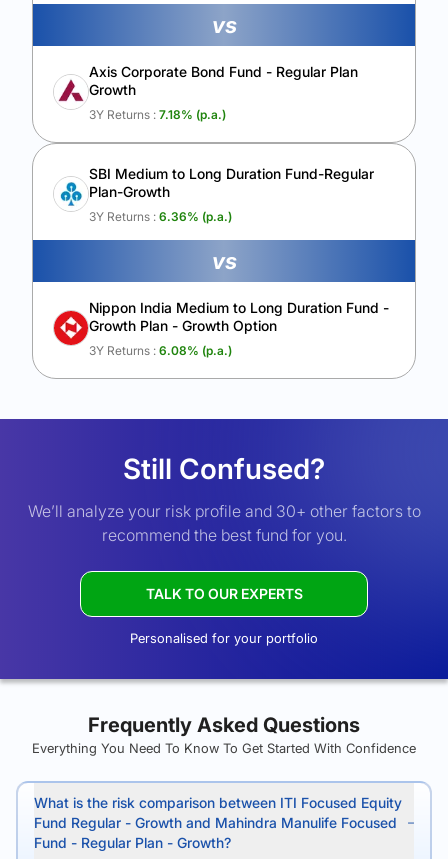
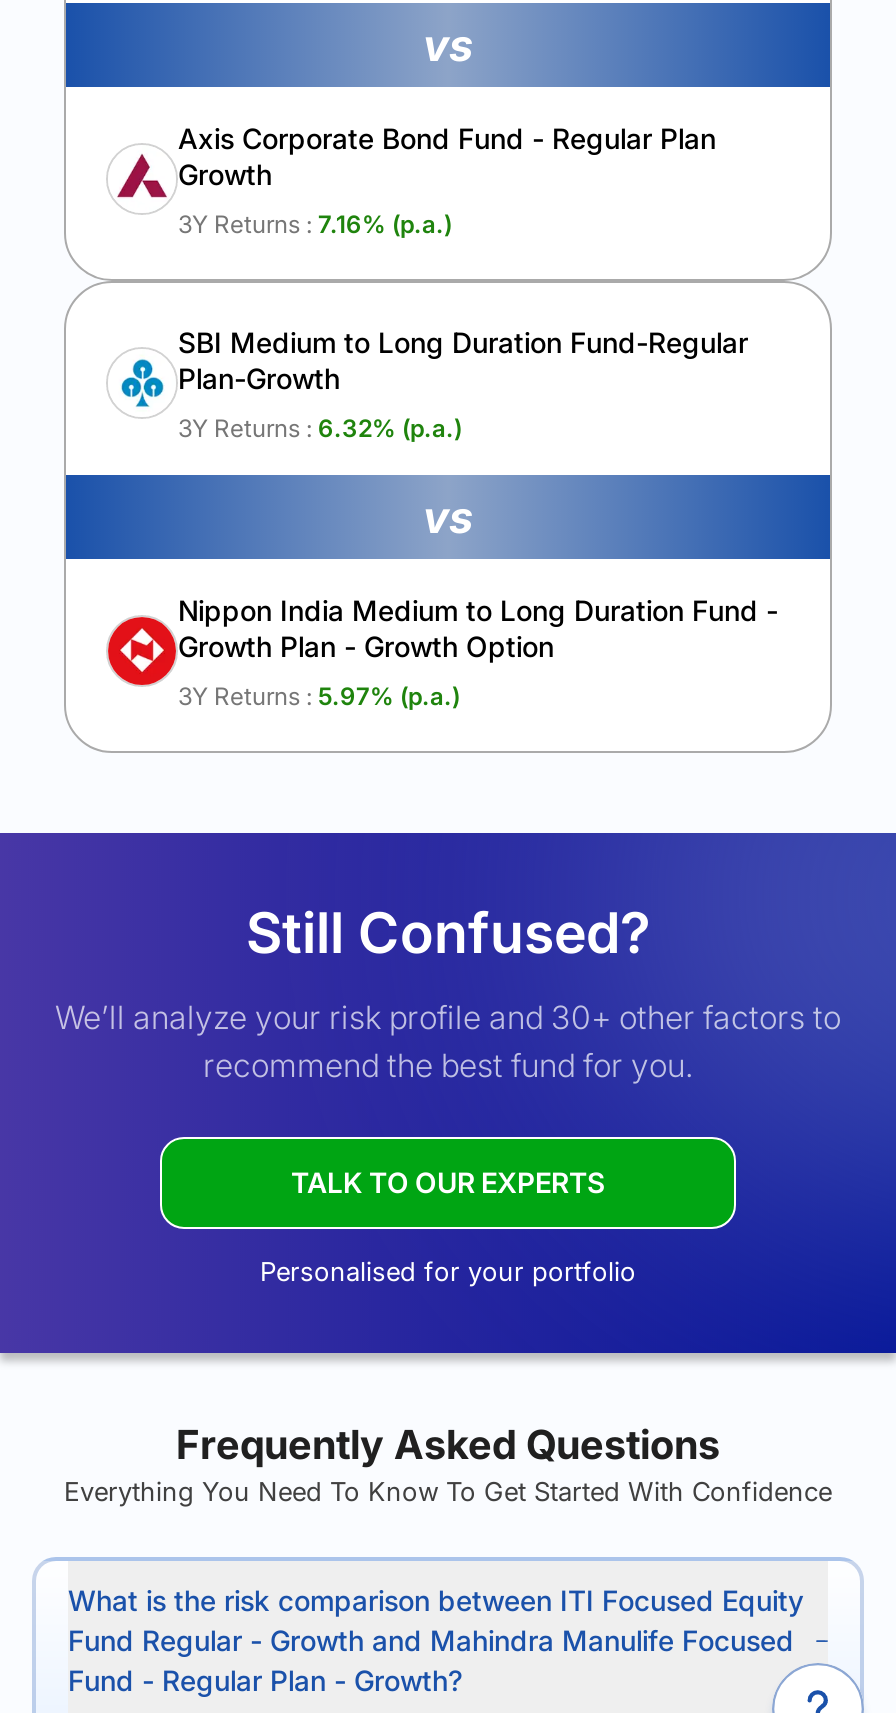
- 3Y Returns : 7.18% (p.a.)
+ 3Y Returns : 7.16% (p.a.)

- 3Y Returns : 6.36% (p.a.)
+ 3Y Returns : 6.32% (p.a.)

- 3Y Returns : 6.08% (p.a.)
+ 3Y Returns : 5.97% (p.a.)
